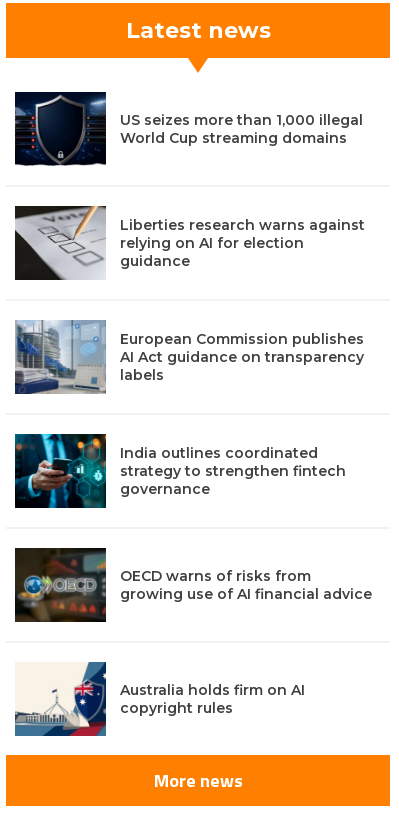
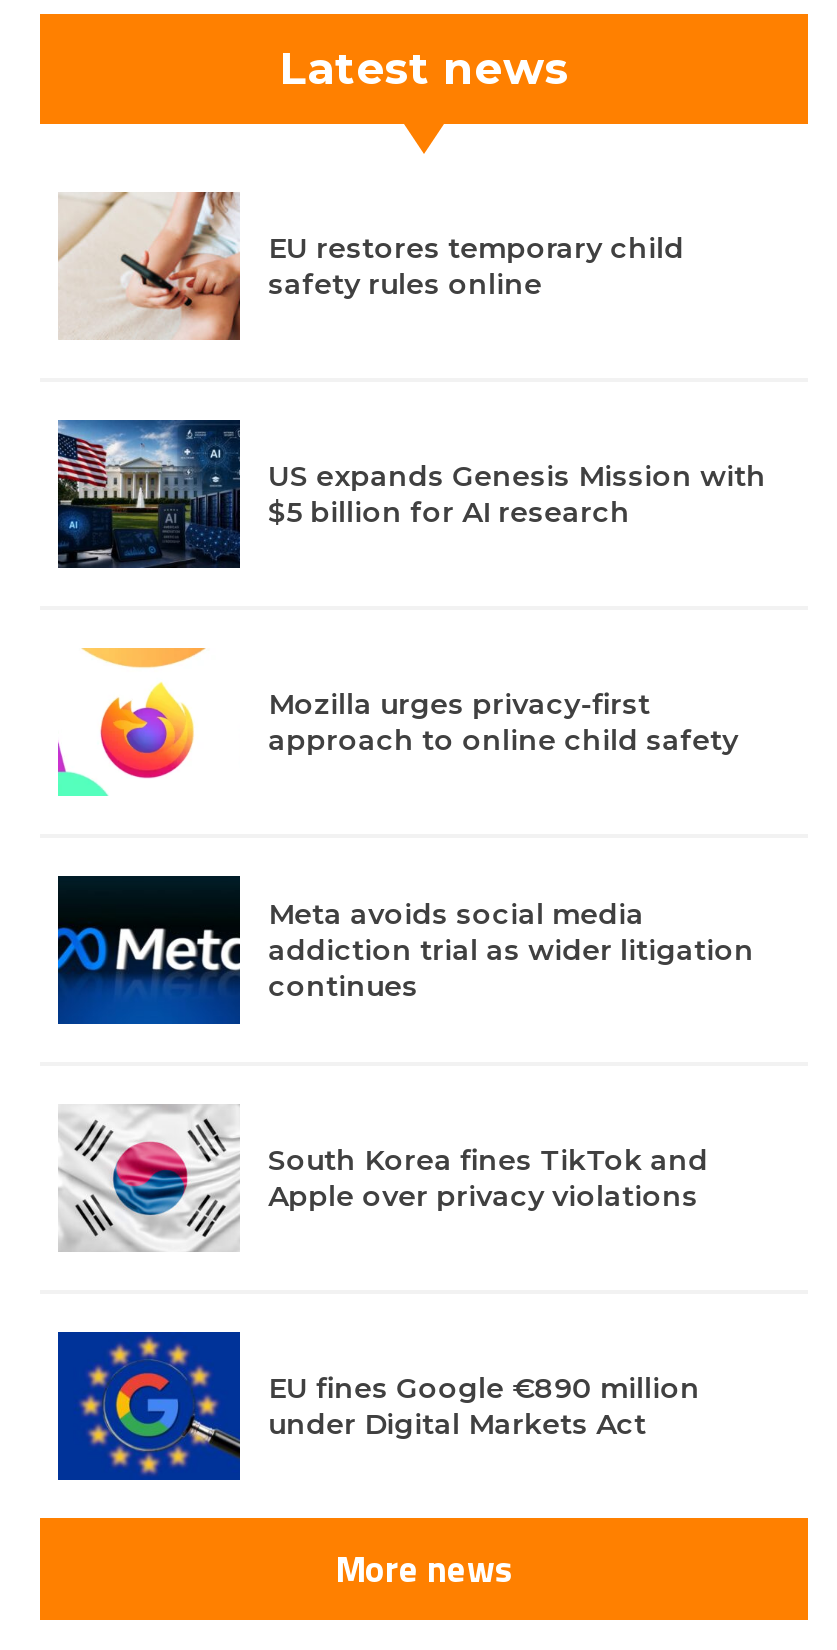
- [image]
- US seizes more than 1,000 illegal
- World Cup streaming domains
+ [image]
+ EU restores temporary child
+ safety rules online

- [image]
- Liberties research warns against
- relying on AI for election
- guidance
+ [image]
+ US expands Genesis Mission with
+ $5 billion for AI research

- [image]
- European Commission publishes
- AI Act guidance on transparency
- labels
+ [image]
+ Mozilla urges privacy-first
+ approach to online child safety

- [image]
- India outlines coordinated
- strategy to strengthen fintech
- governance
+ [image]
+ Meta avoids social media
+ addiction trial as wider litigation
+ continues

- [image]
- OECD warns of risks from
- growing use of AI financial advice
+ [image]
+ South Korea fines TikTok and
+ Apple over privacy violations

- [image]
- Australia holds firm on AI
- copyright rules
+ [image]
+ EU fines Google €890 million
+ under Digital Markets Act
